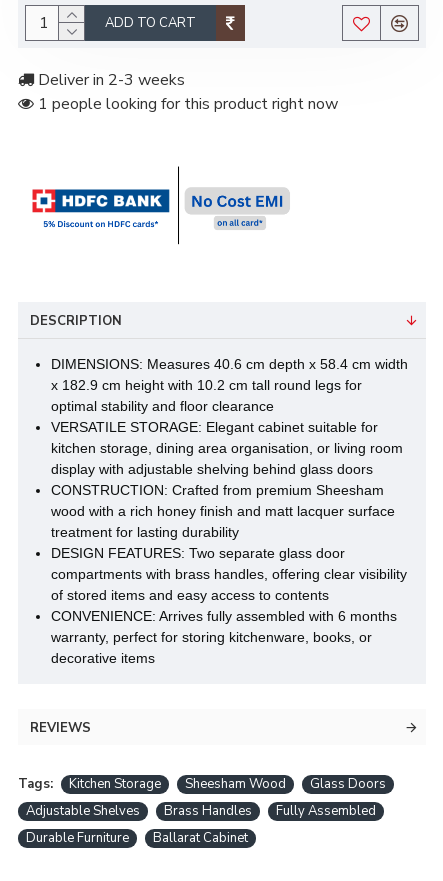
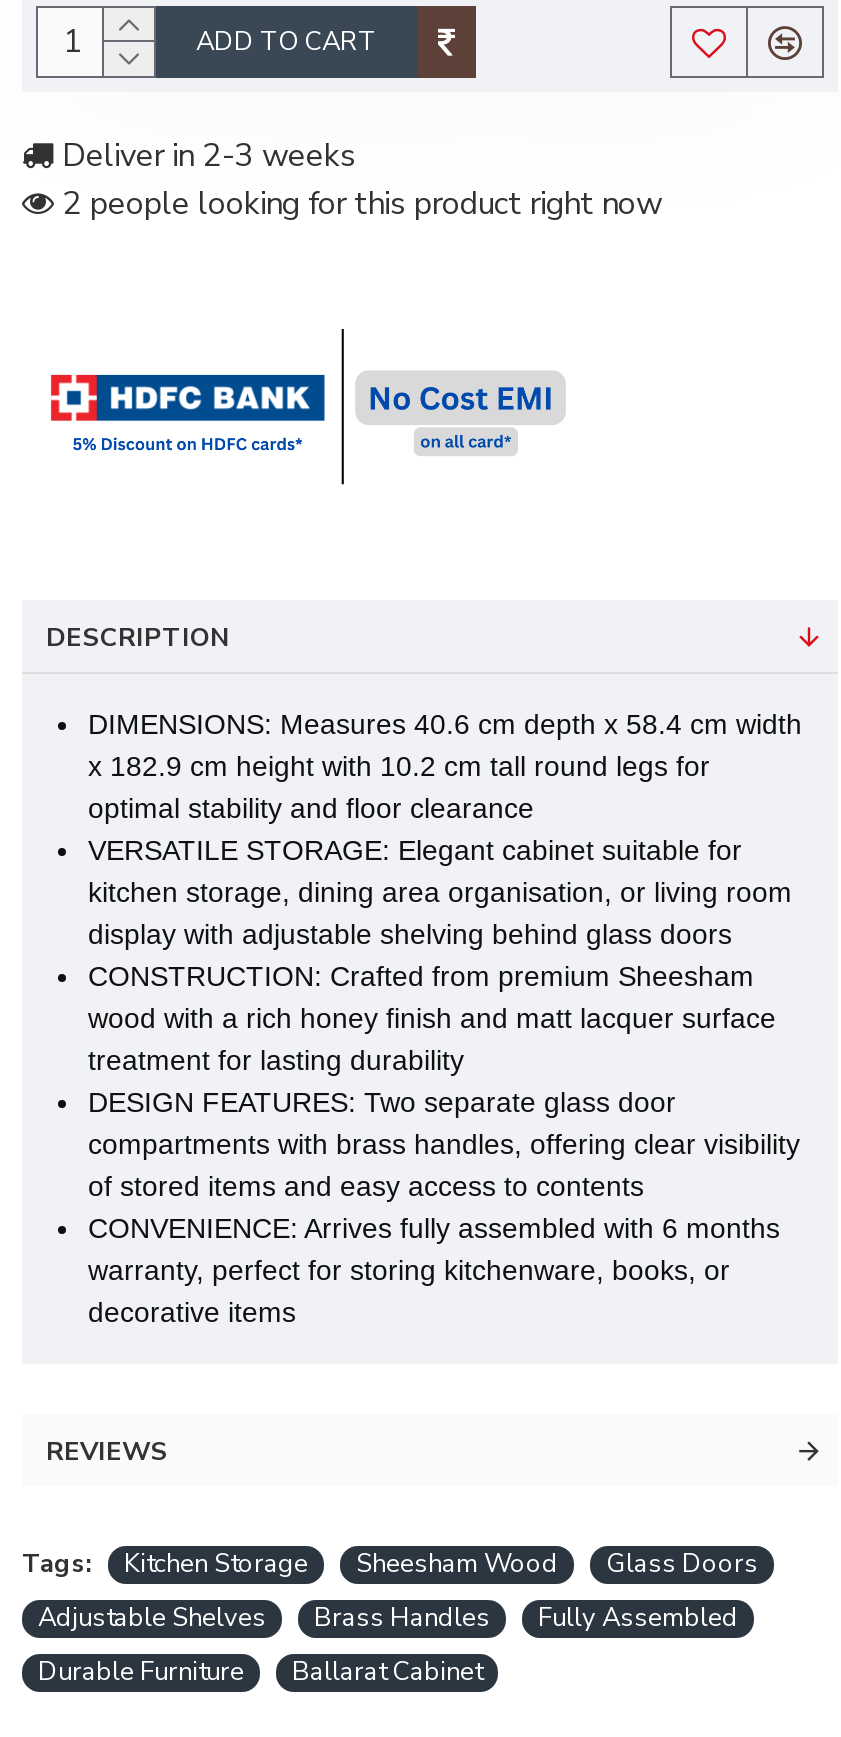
- 1 people looking for this product right now
+ 2 people looking for this product right now
